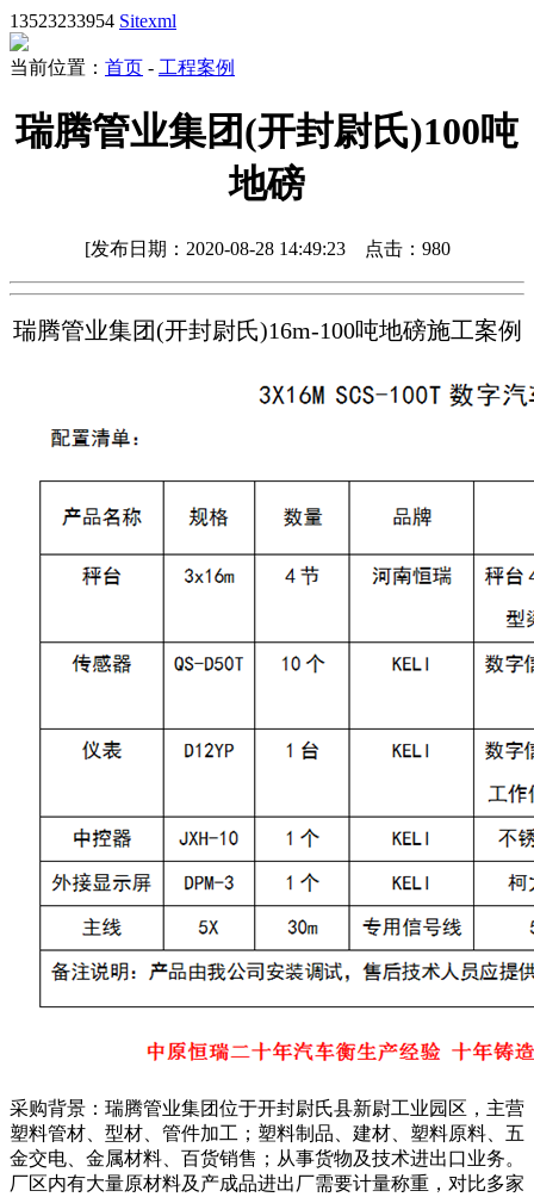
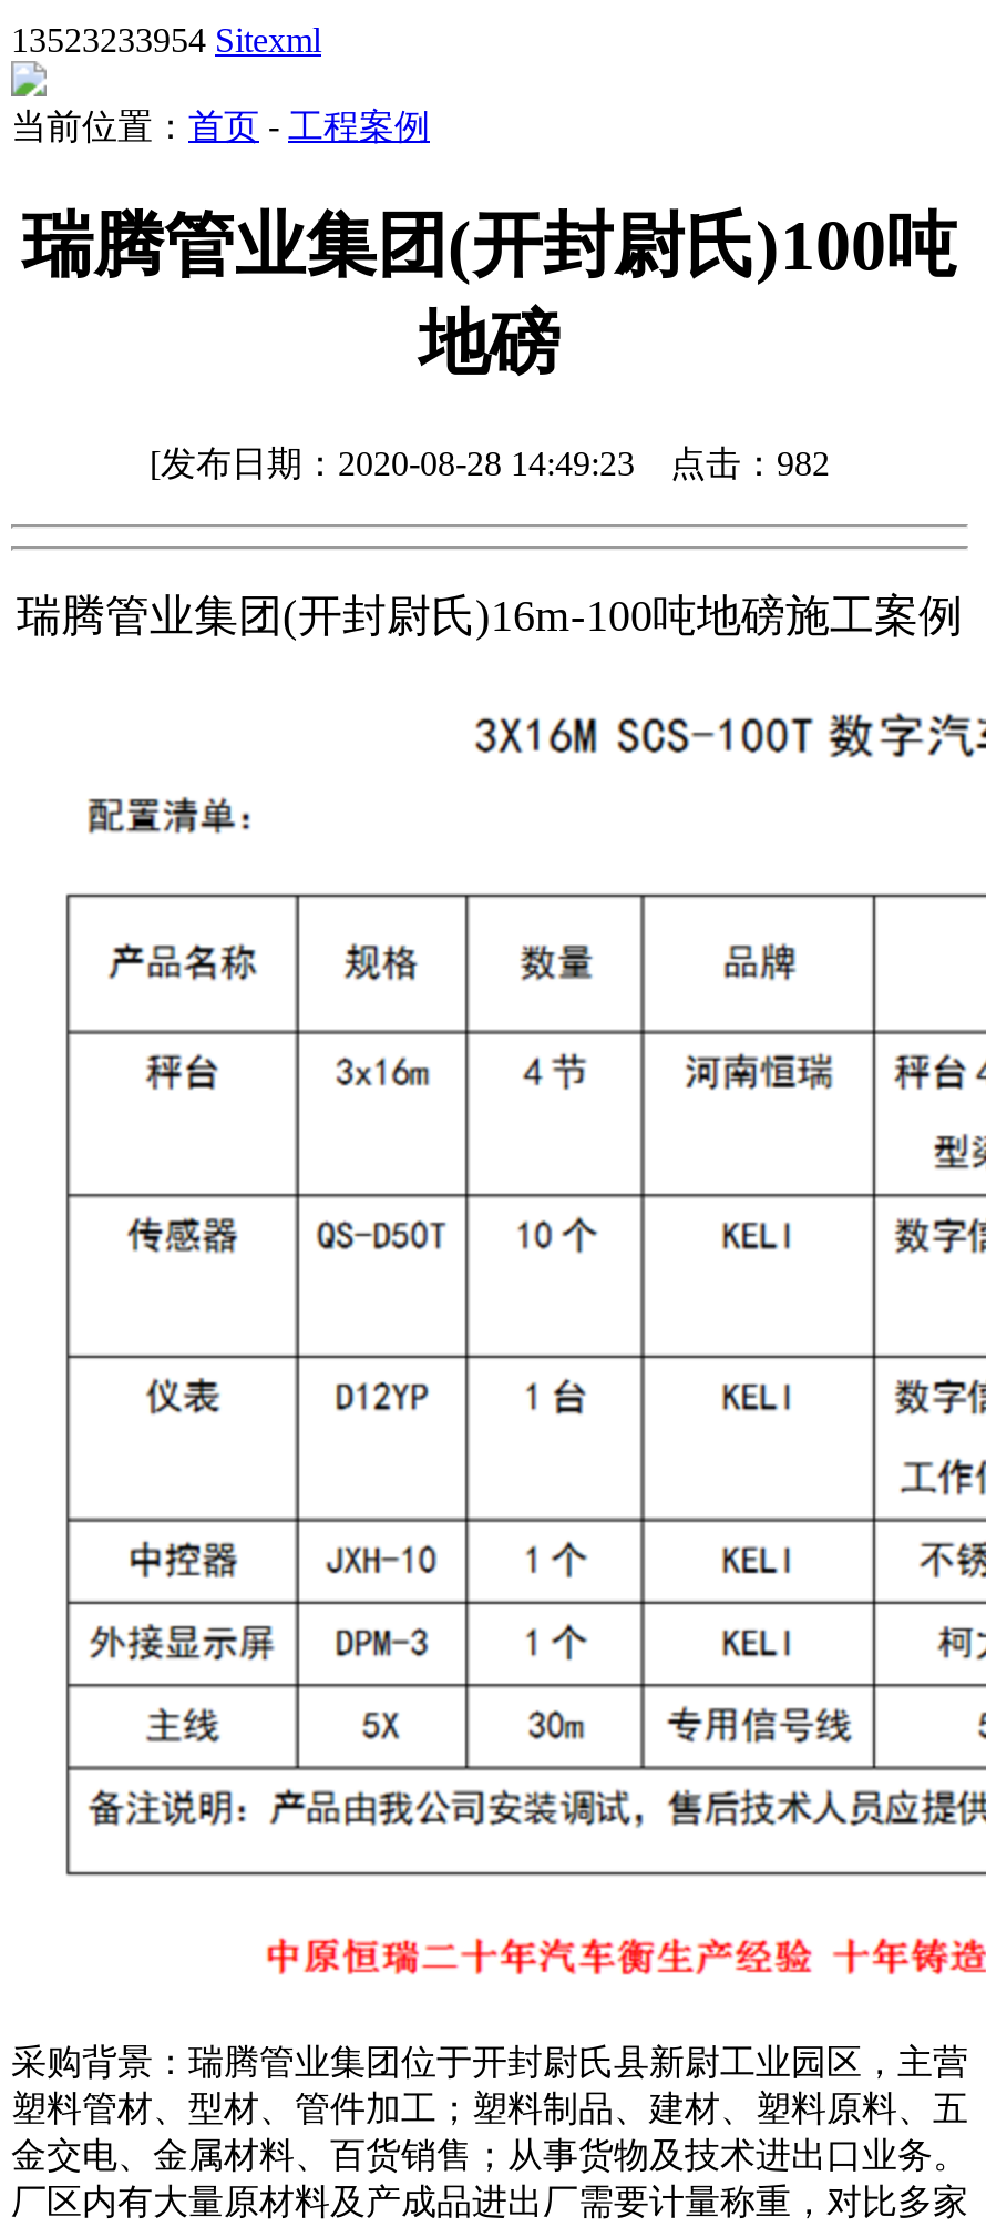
- [发布日期：2020-08-28 14:49:23点击：980
+ [发布日期：2020-08-28 14:49:23点击：982
